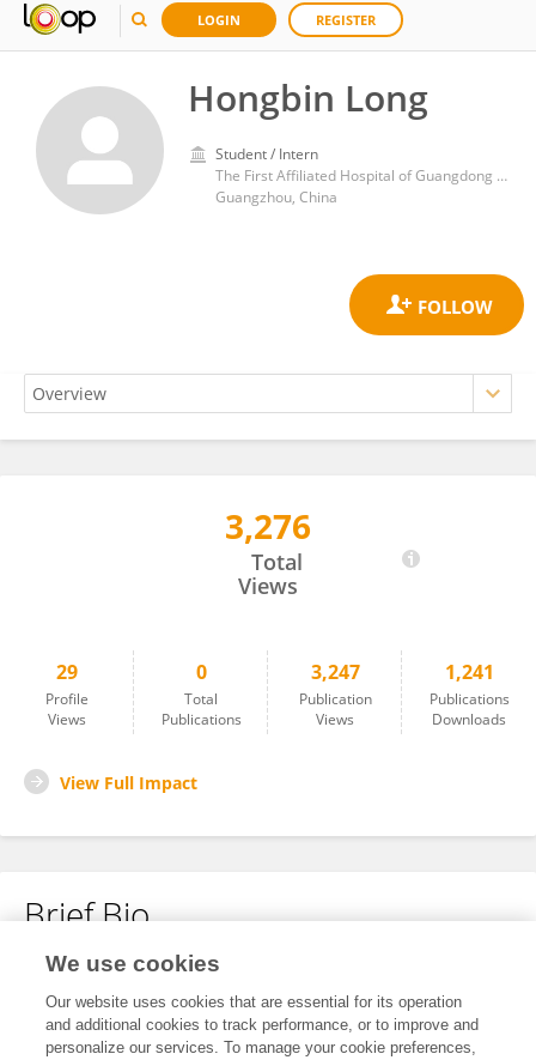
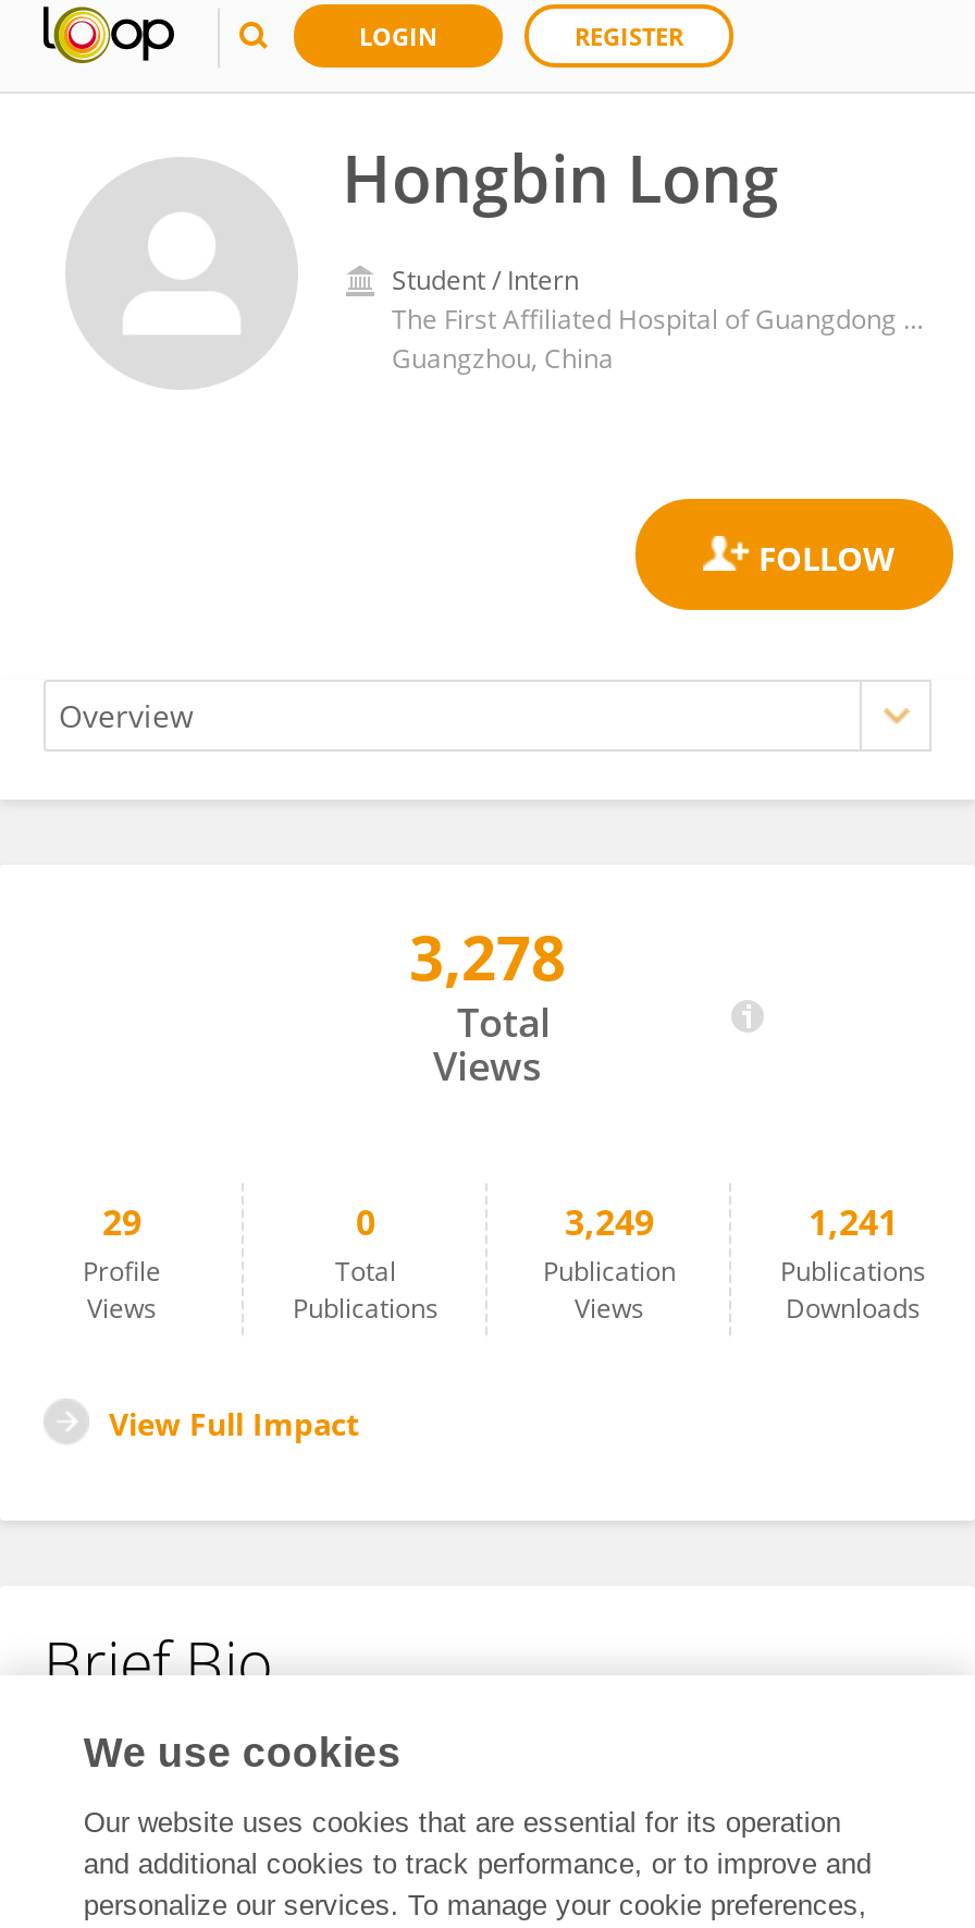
- 3,276
+ 3,278

- 3,247
+ 3,249
